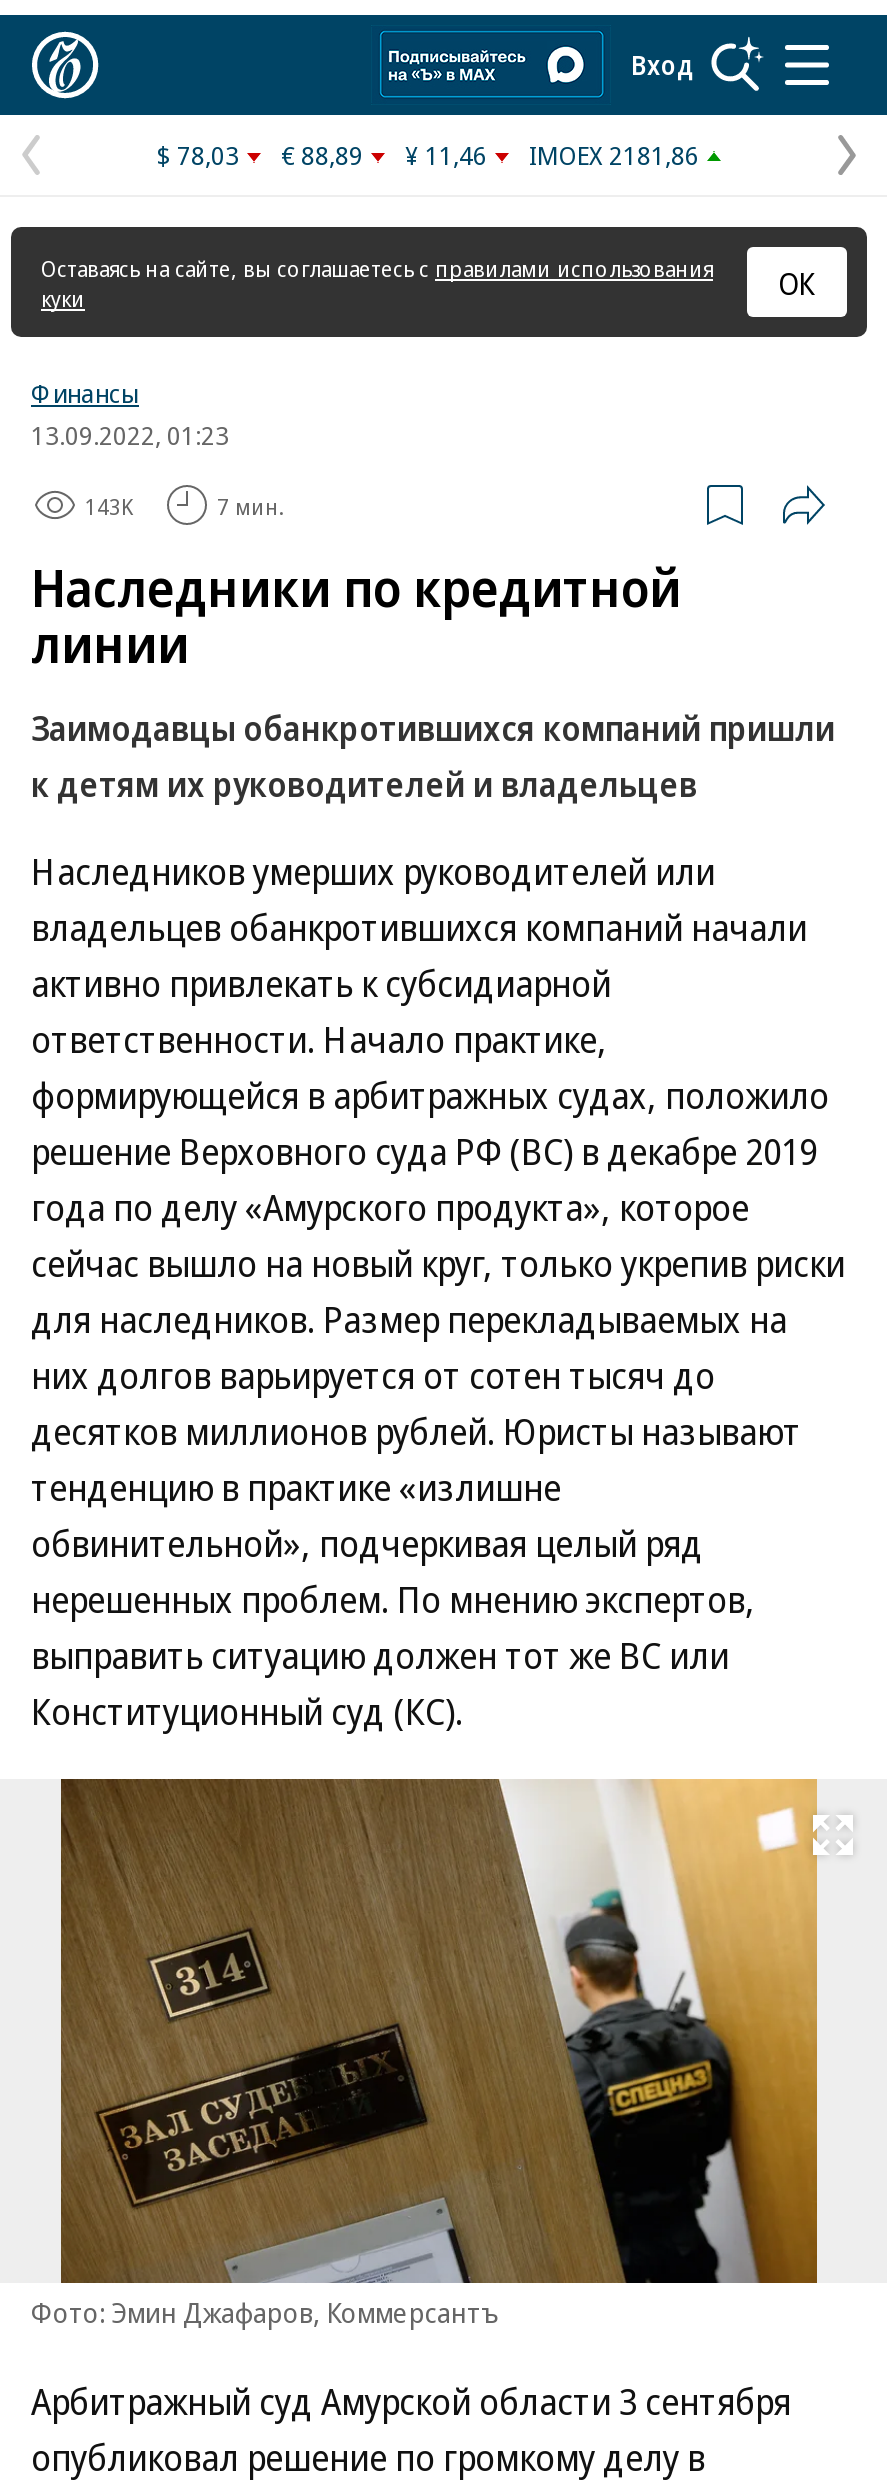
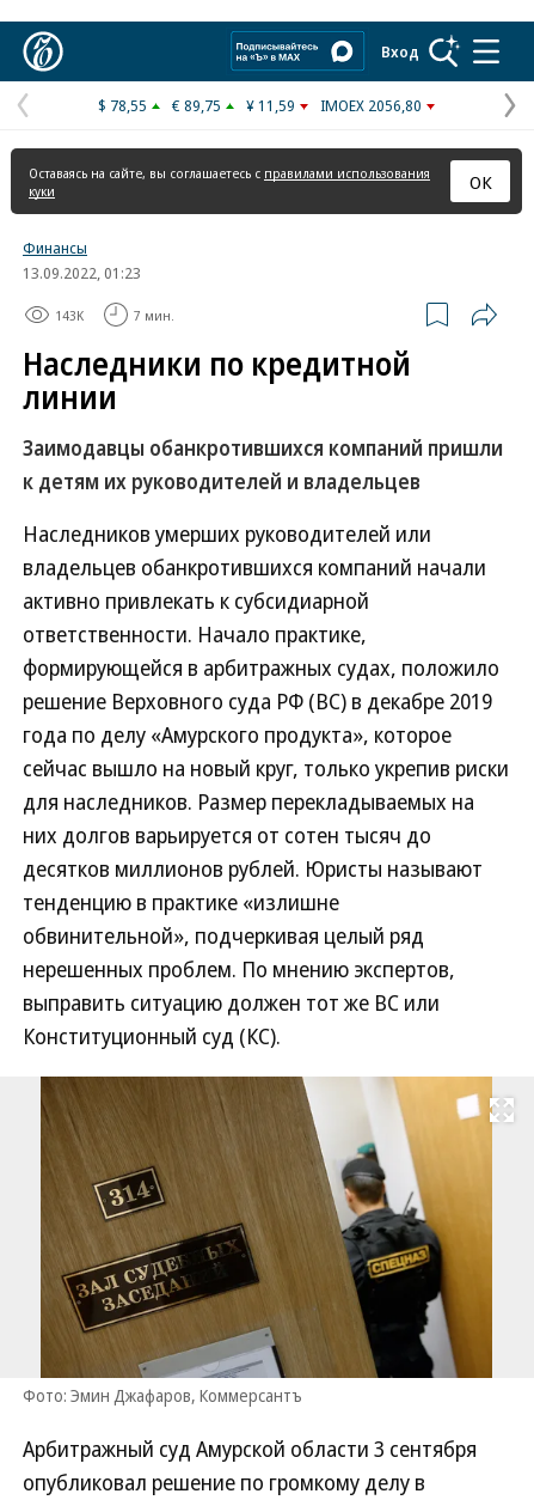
- $ 78,03
+ $ 78,55

- € 88,89
+ € 89,75

- ¥ 11,46
+ ¥ 11,59

- IMOEX 2181,86
+ IMOEX 2056,80
